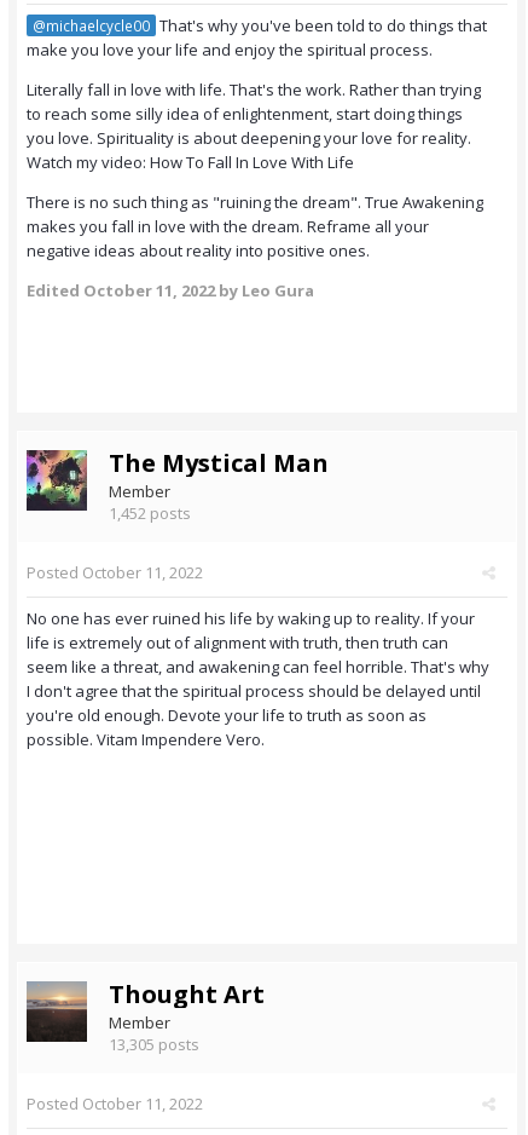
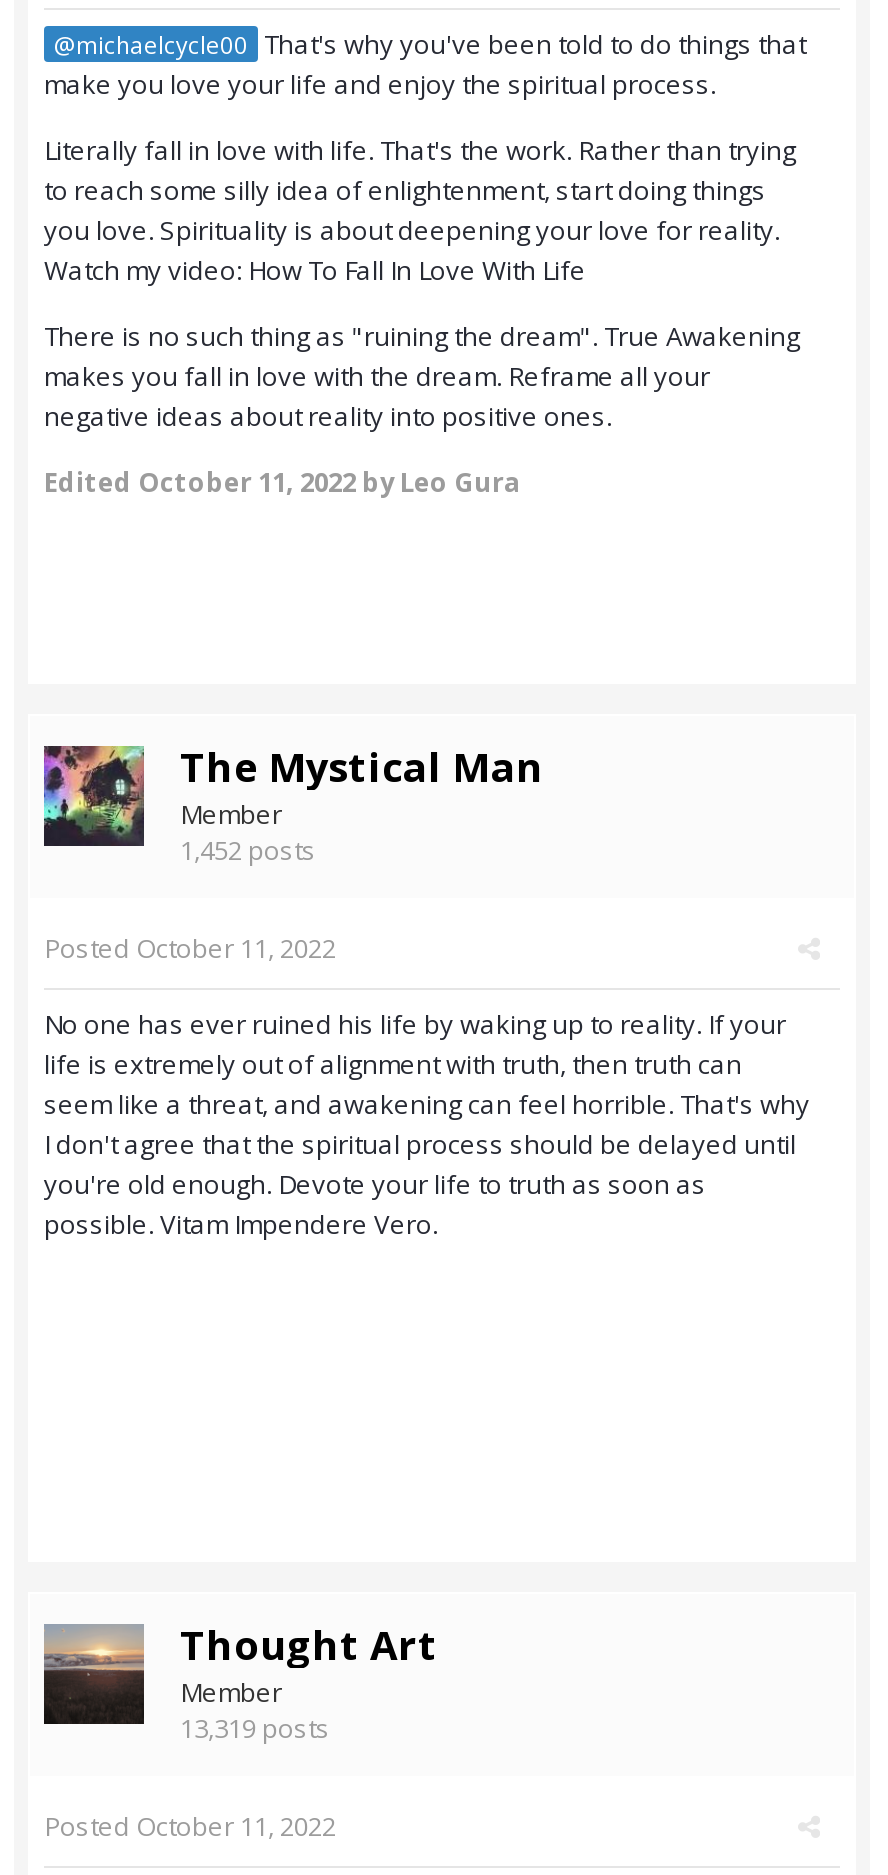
- 13,305 posts
+ 13,319 posts
